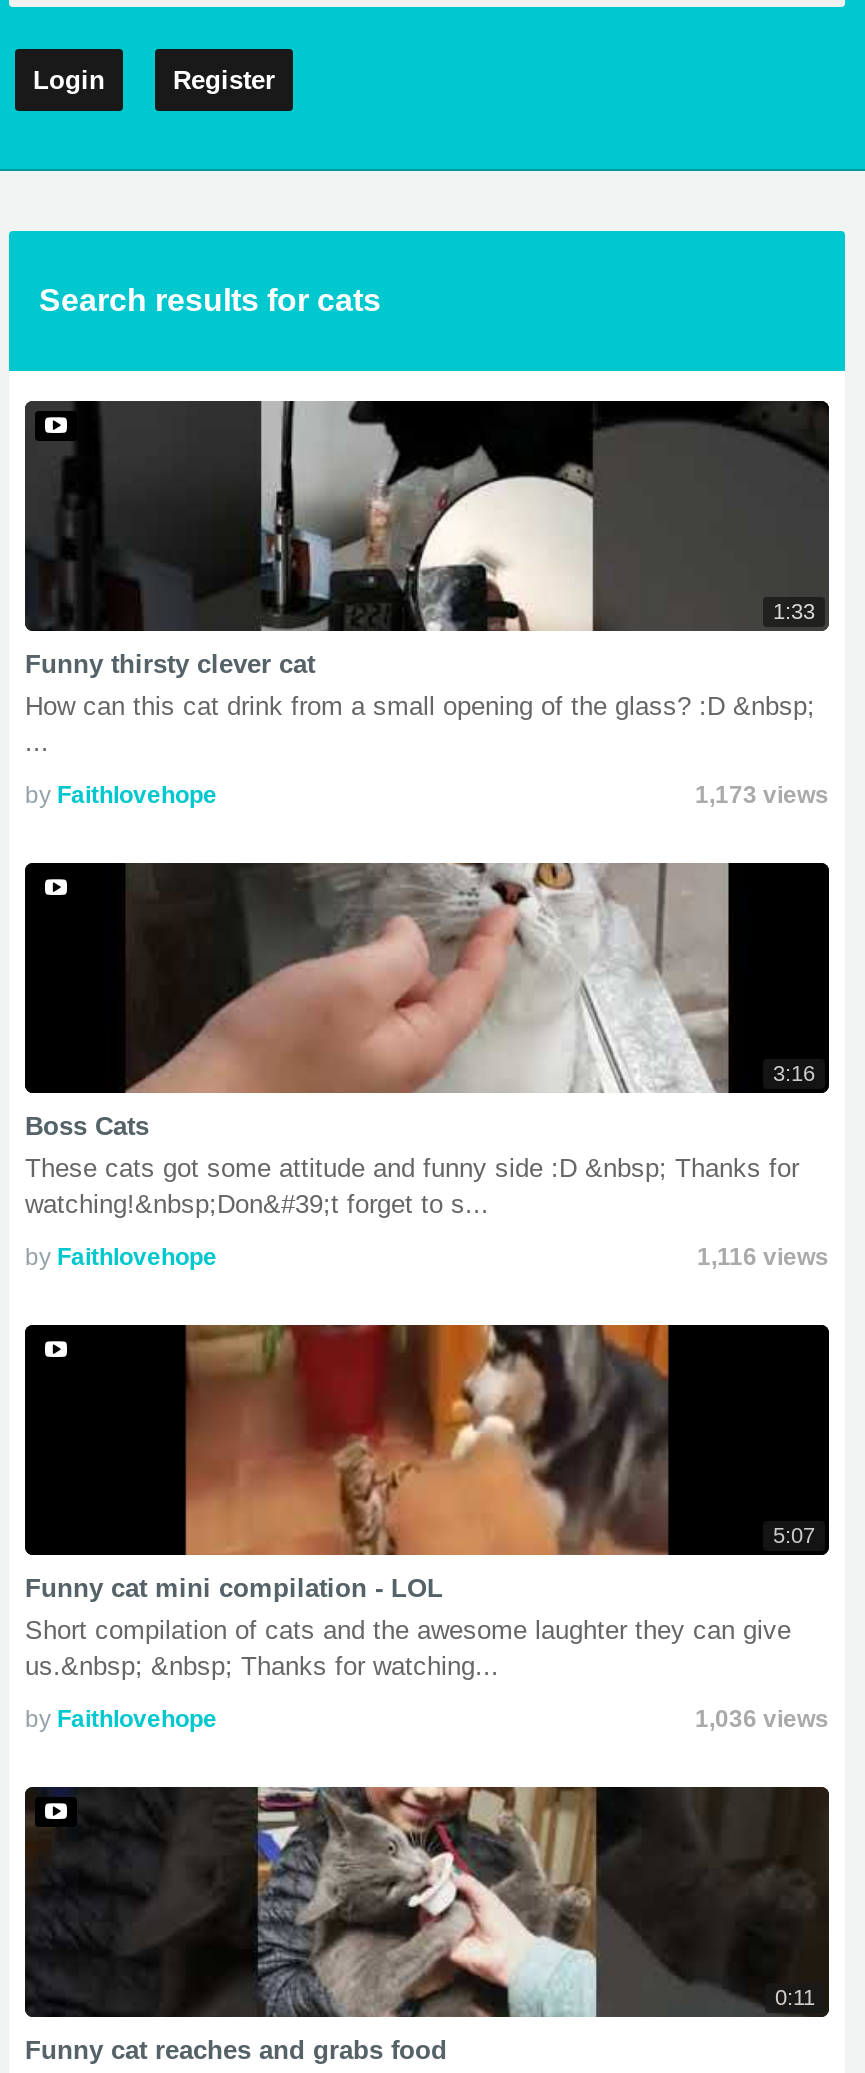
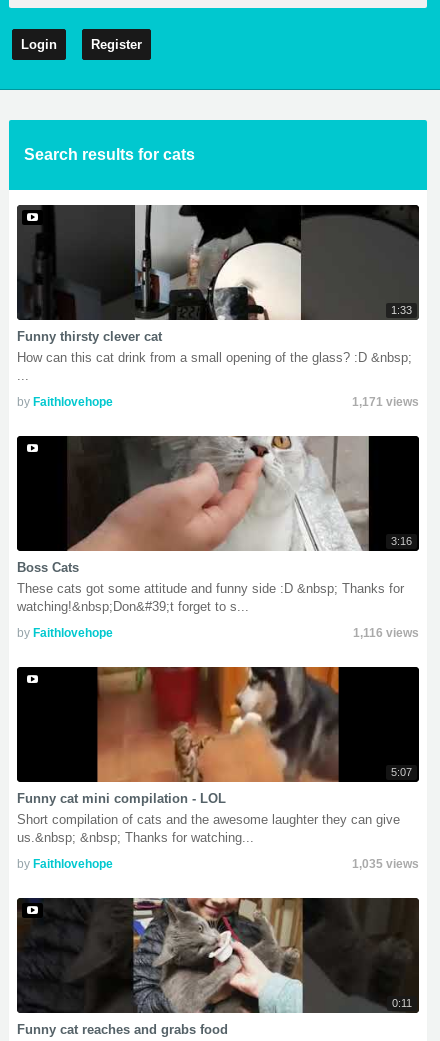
- 1,173 views
+ 1,171 views

- 1,036 views
+ 1,035 views
